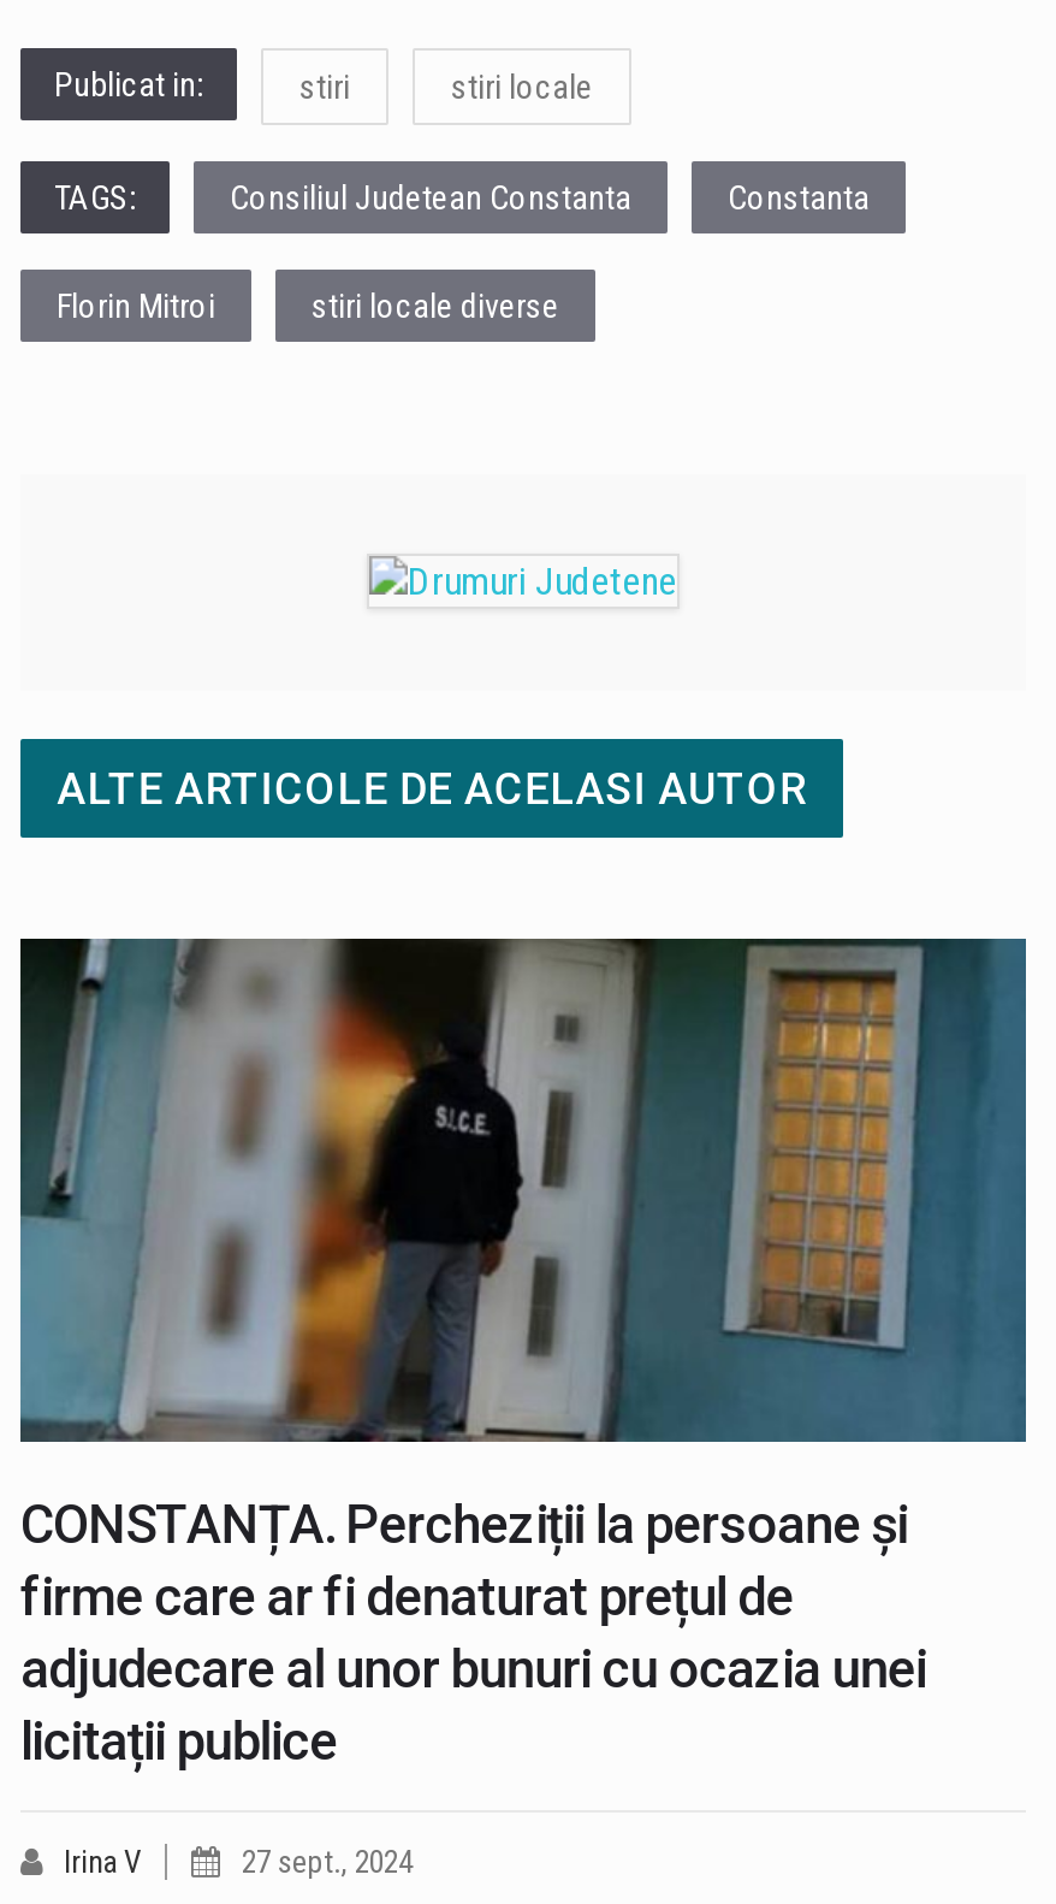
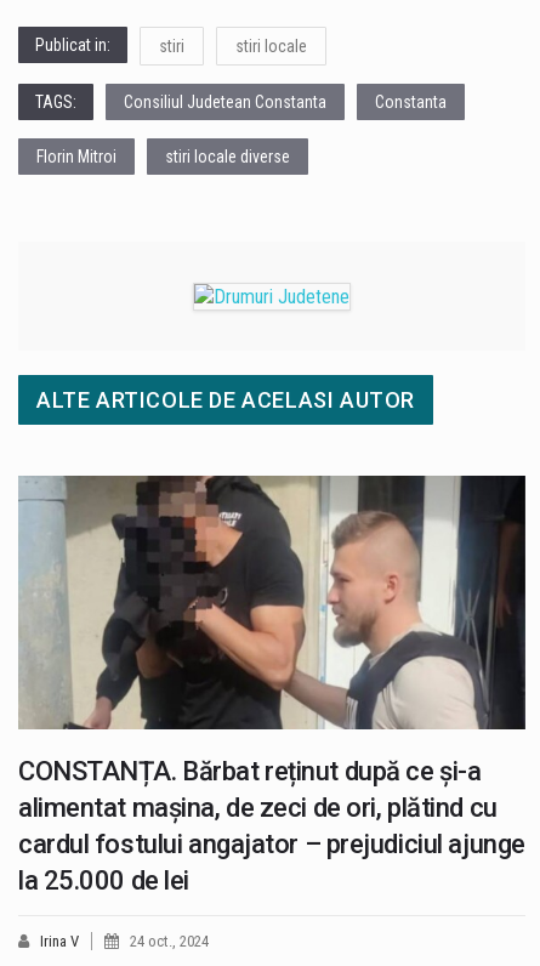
- [image]
- CONSTANȚA. Percheziții la persoane și
- firme care ar fi denaturat prețul de
- adjudecare al unor bunuri cu ocazia unei
- licitații publice
+ [image]
+ CONSTANȚA. Bărbat reținut după ce și-a
+ alimentat mașina, de zeci de ori, plătind cu
+ cardul fostului angajator – prejudiciul ajunge
+ la 25.000 de lei

- 27 sept., 2024
+ 24 oct., 2024
